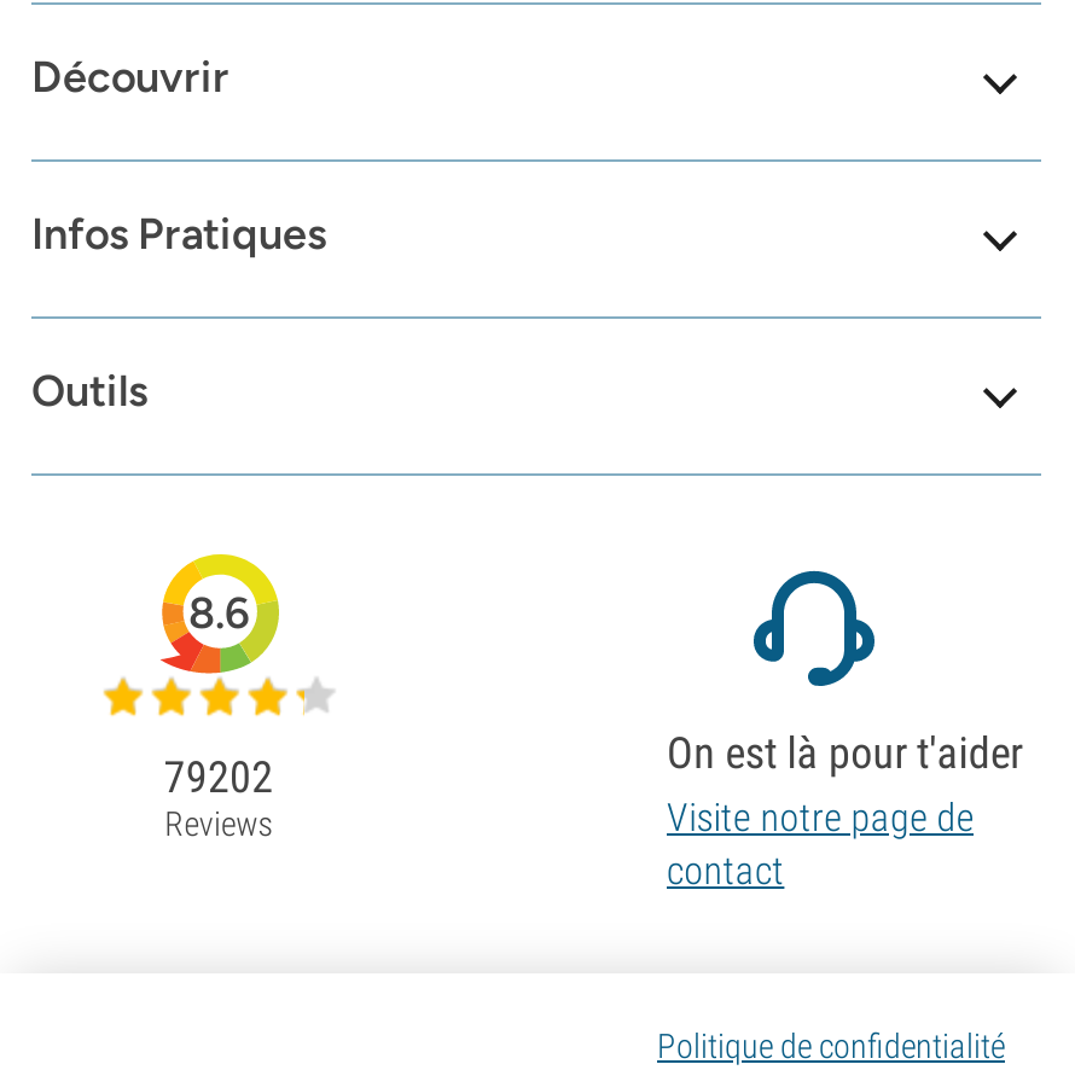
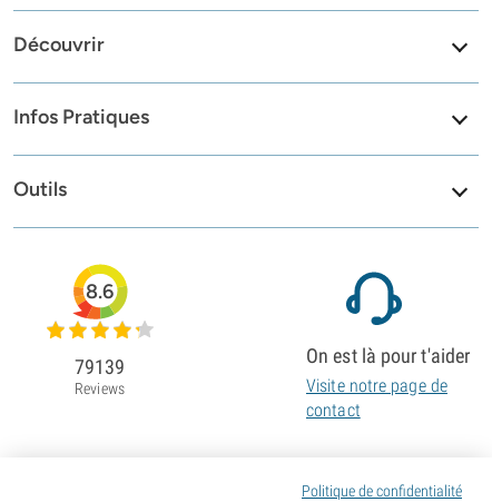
- 79202
+ 79139
